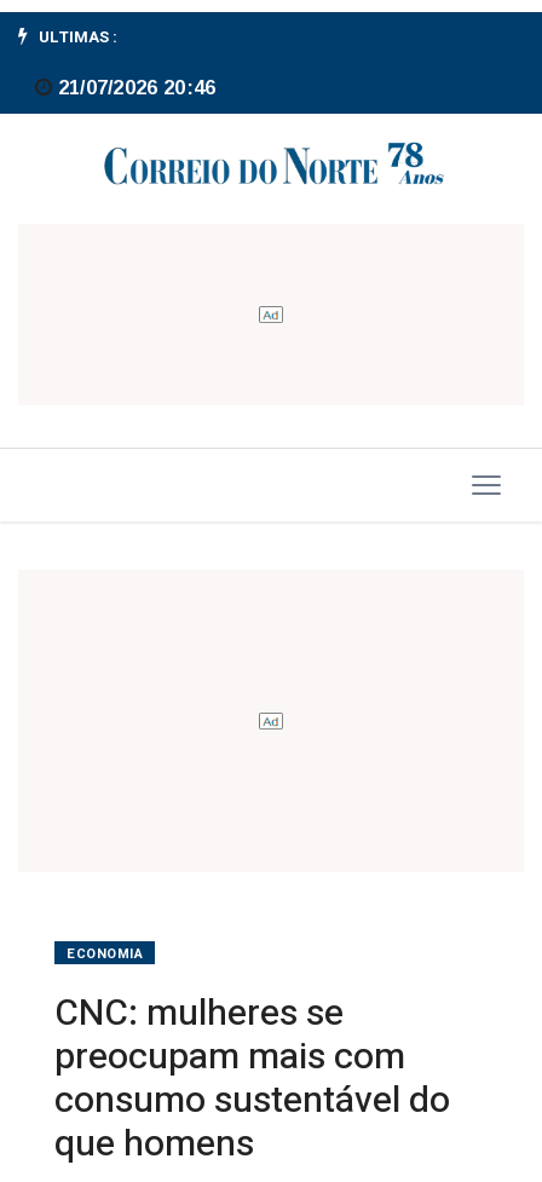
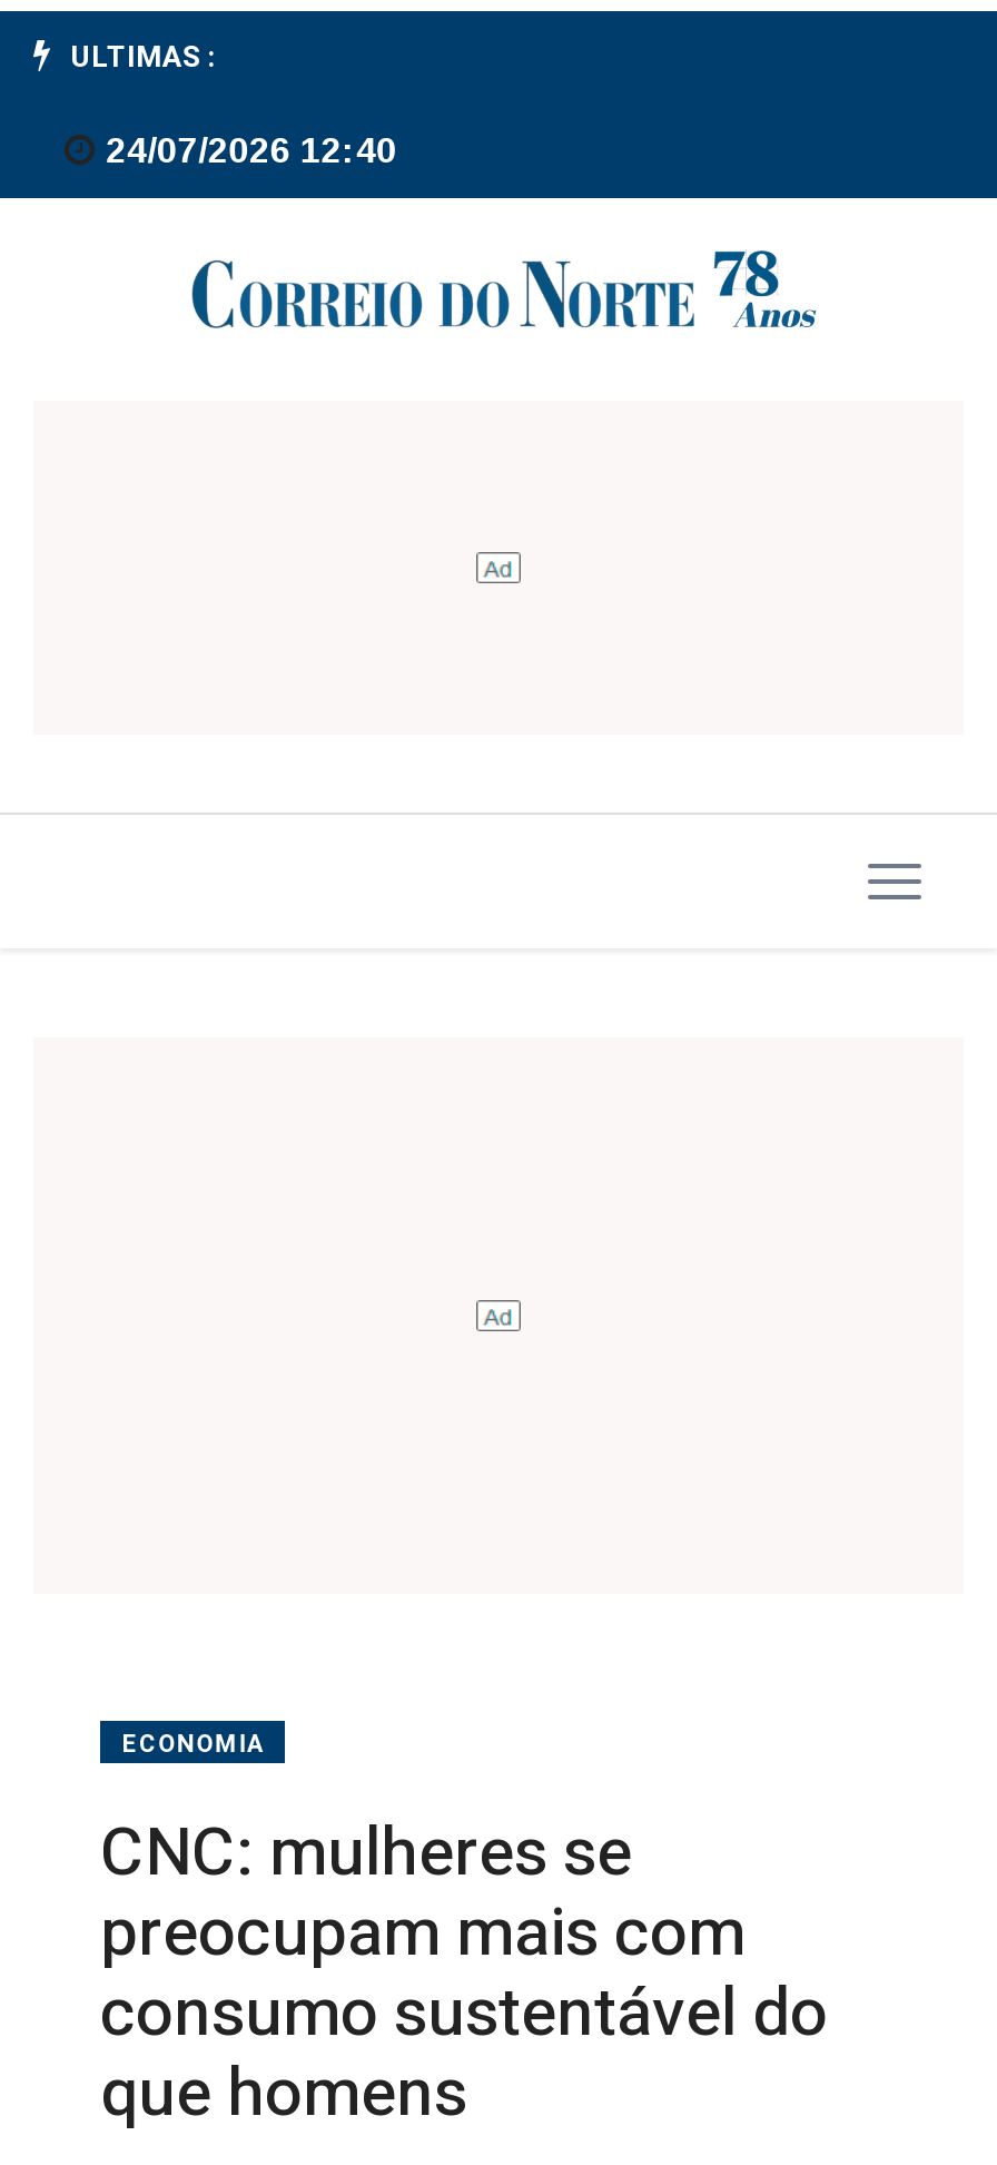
- 21/07/2026 20:46
+ 24/07/2026 12:40
